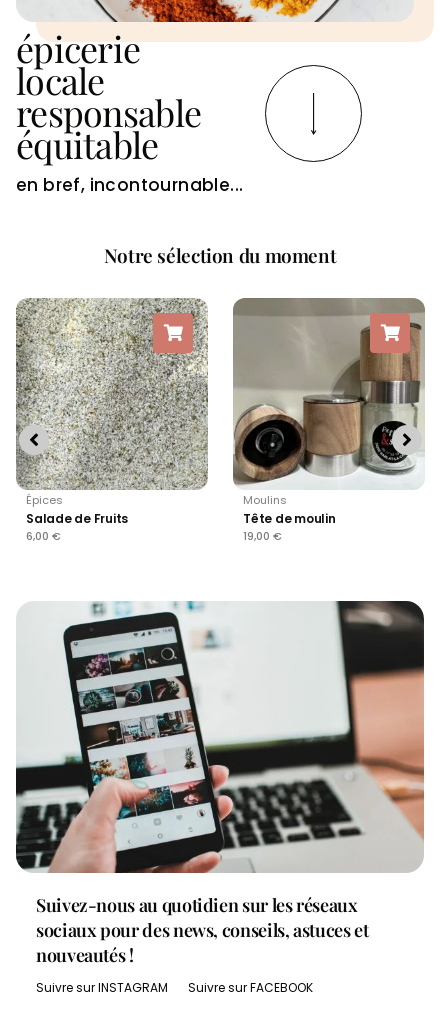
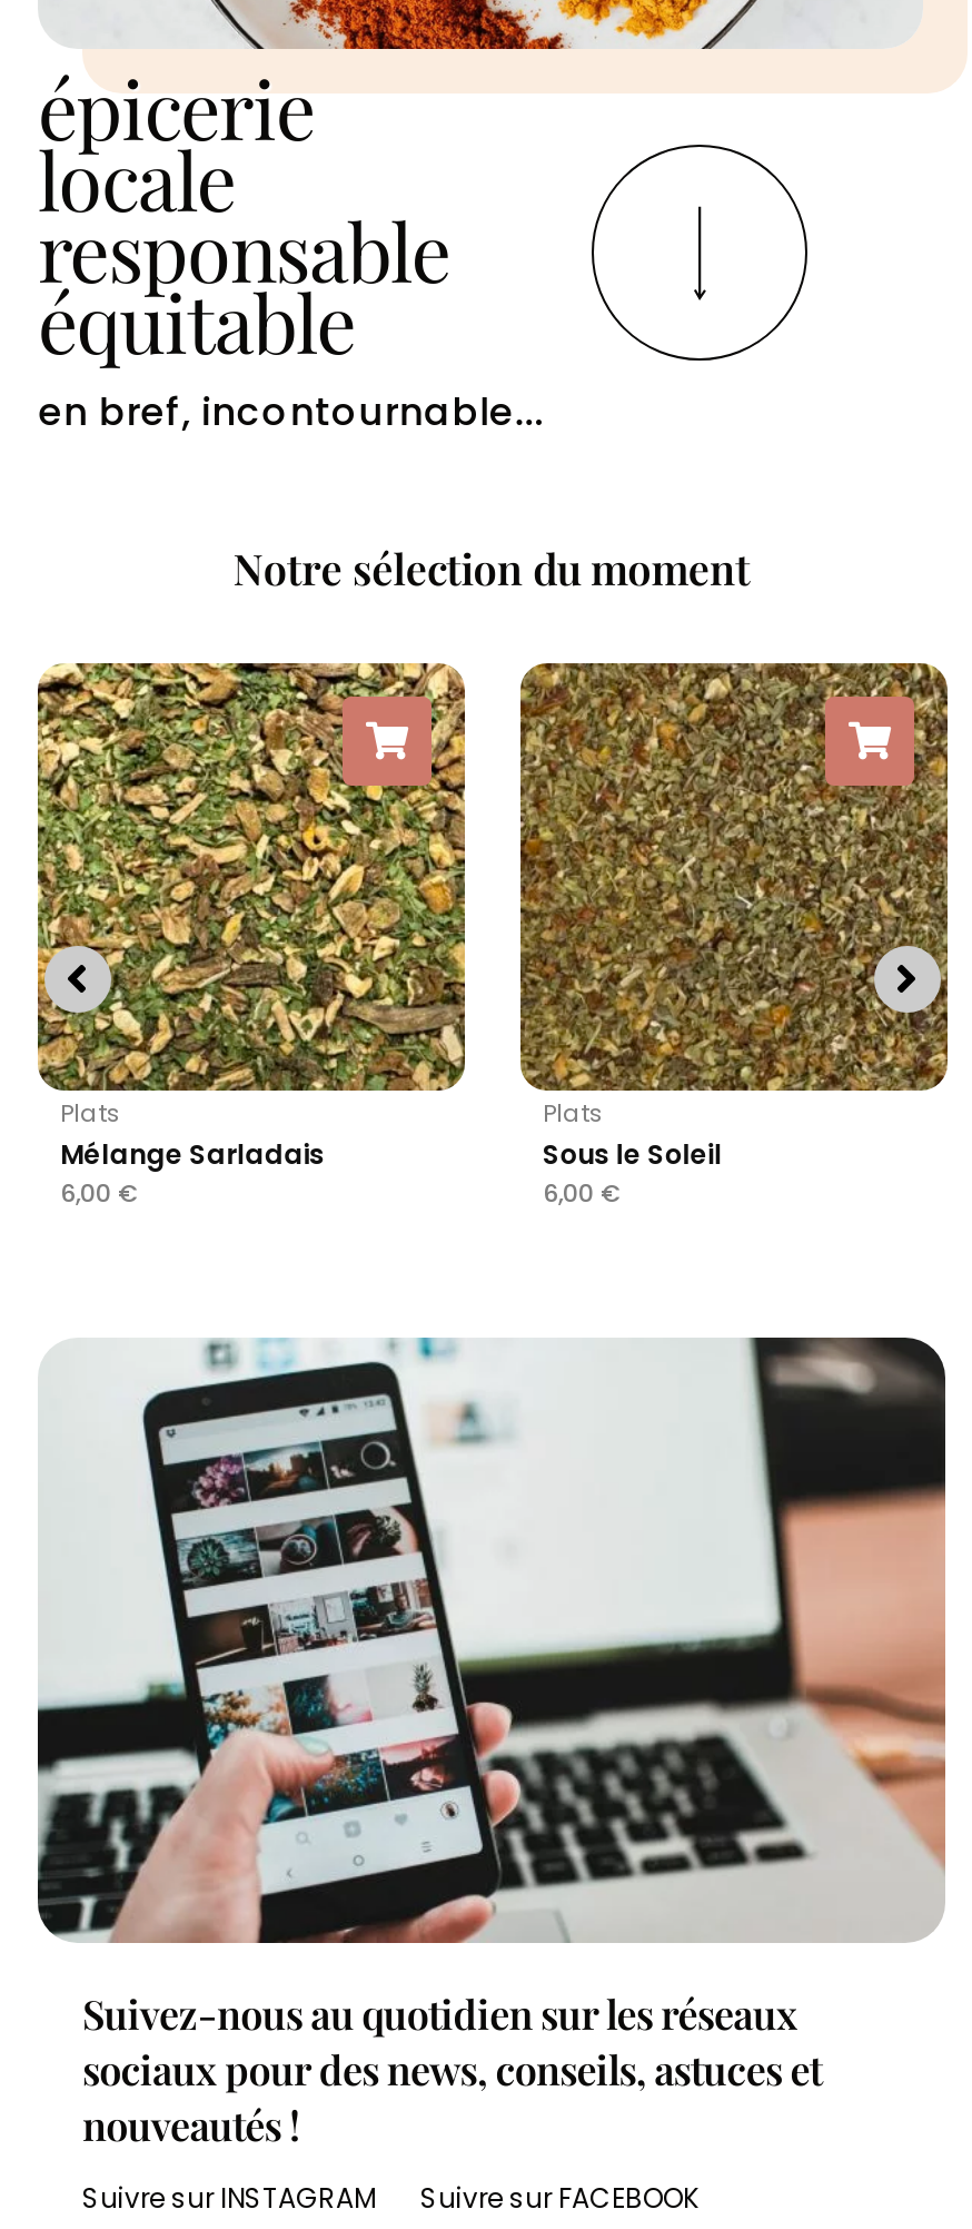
- [image]
- Épices
- Salade de Fruits
+ [image]
+ Plats
+ Mélange Sarladais

- [image]
- Moulins
- Tête de moulin
- 19,00 €
+ [image]
+ Plats
+ Sous le Soleil
+ 6,00 €
